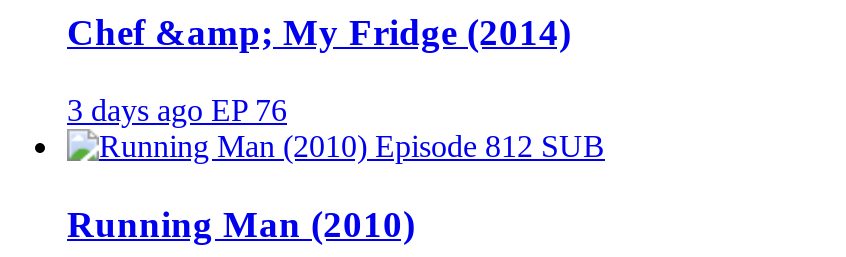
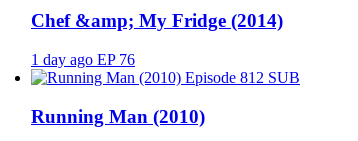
- 3 days ago EP 76
+ 1 day ago EP 76
